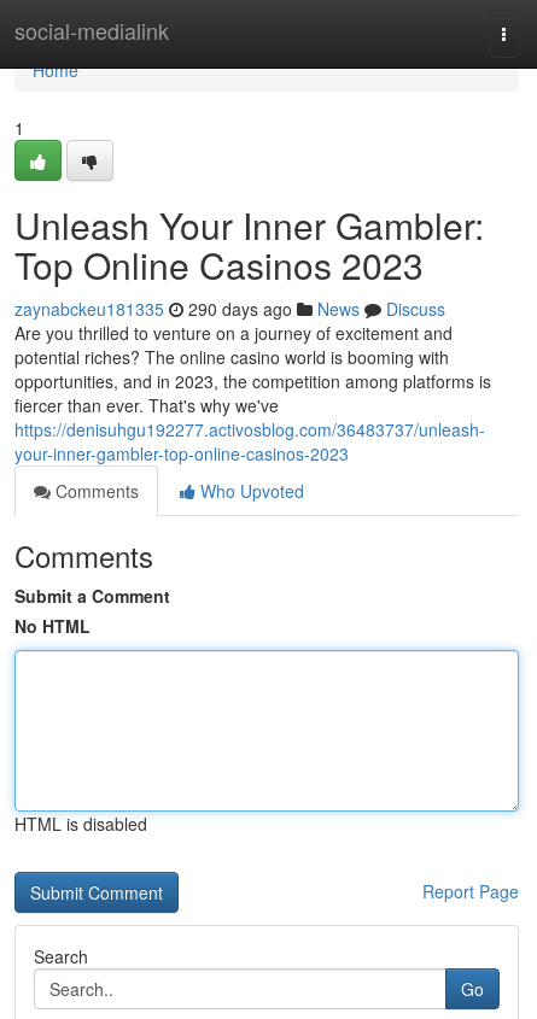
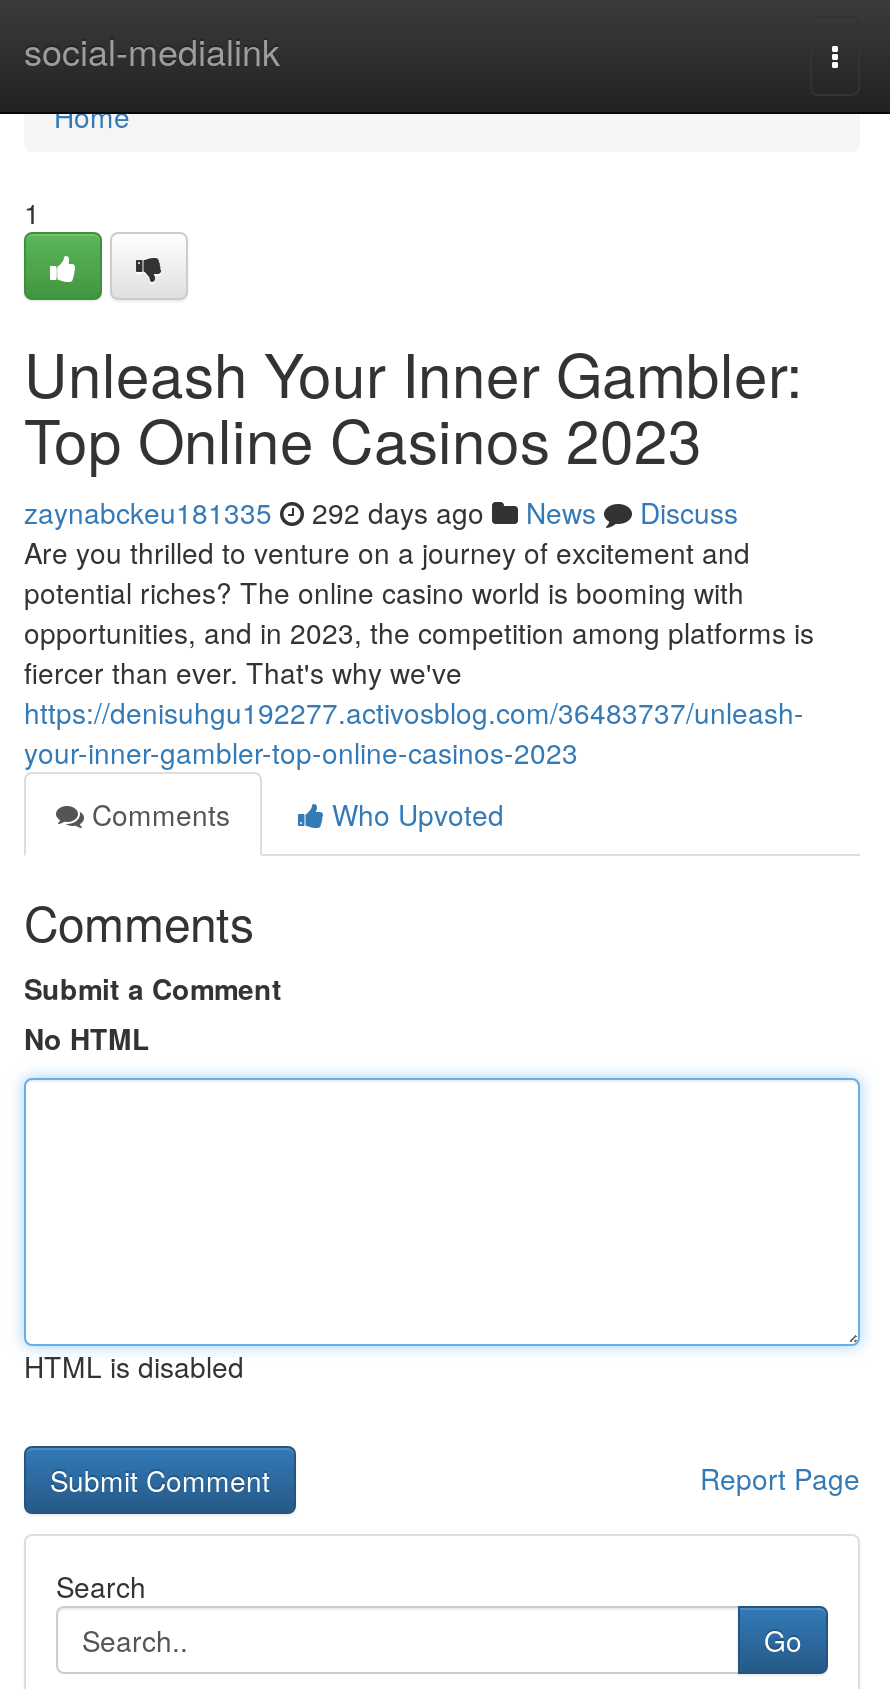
- zaynabckeu181335 290 days ago News Discuss
+ zaynabckeu181335 292 days ago News Discuss
